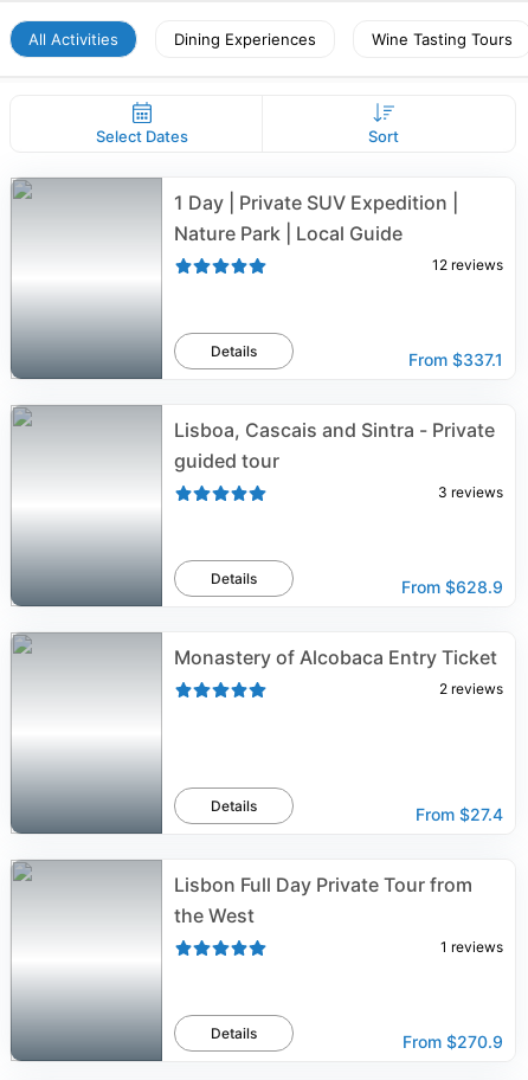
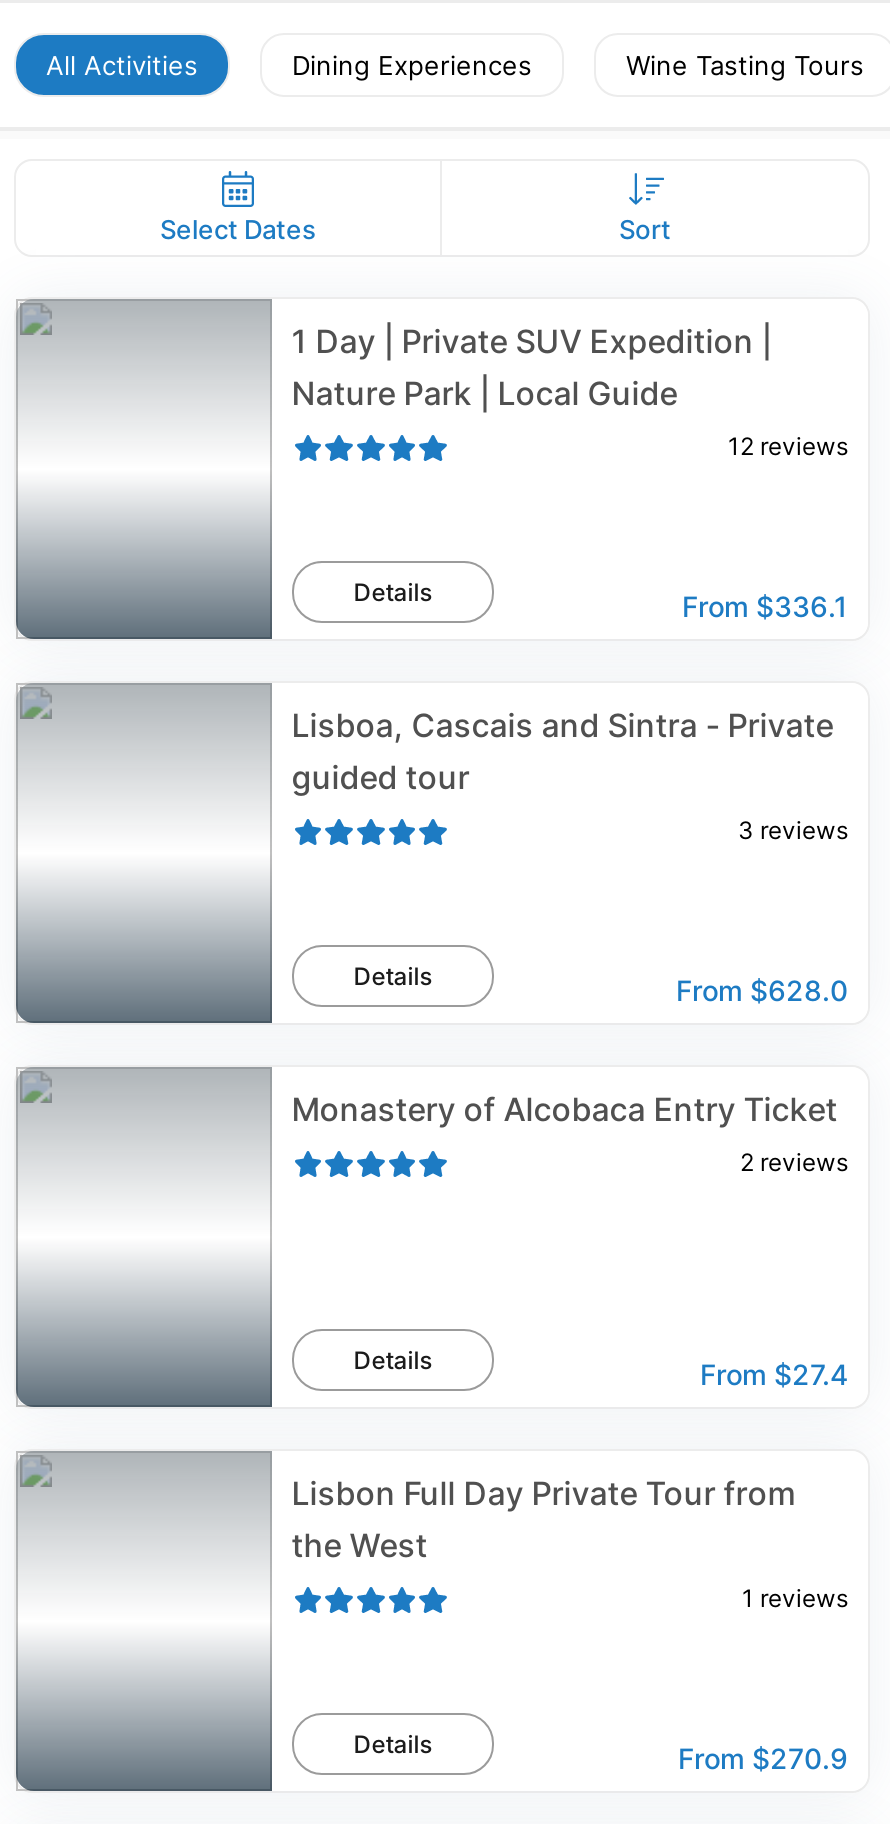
- From $337.1
+ From $336.1

- From $628.9
+ From $628.0
